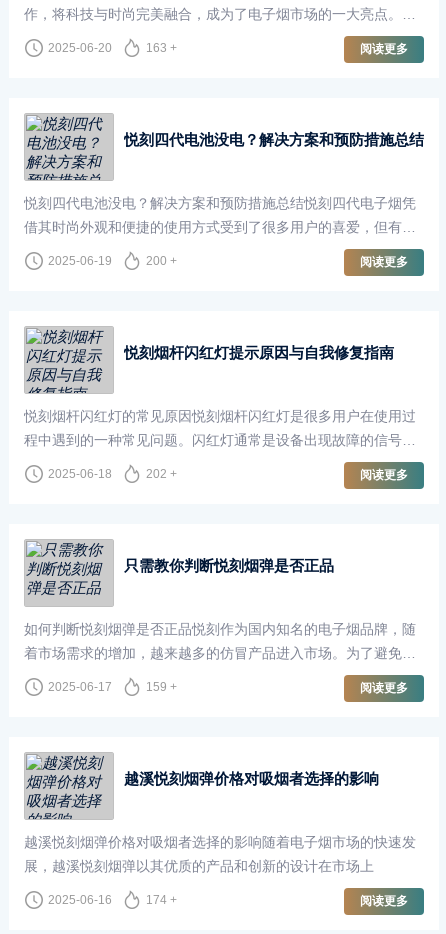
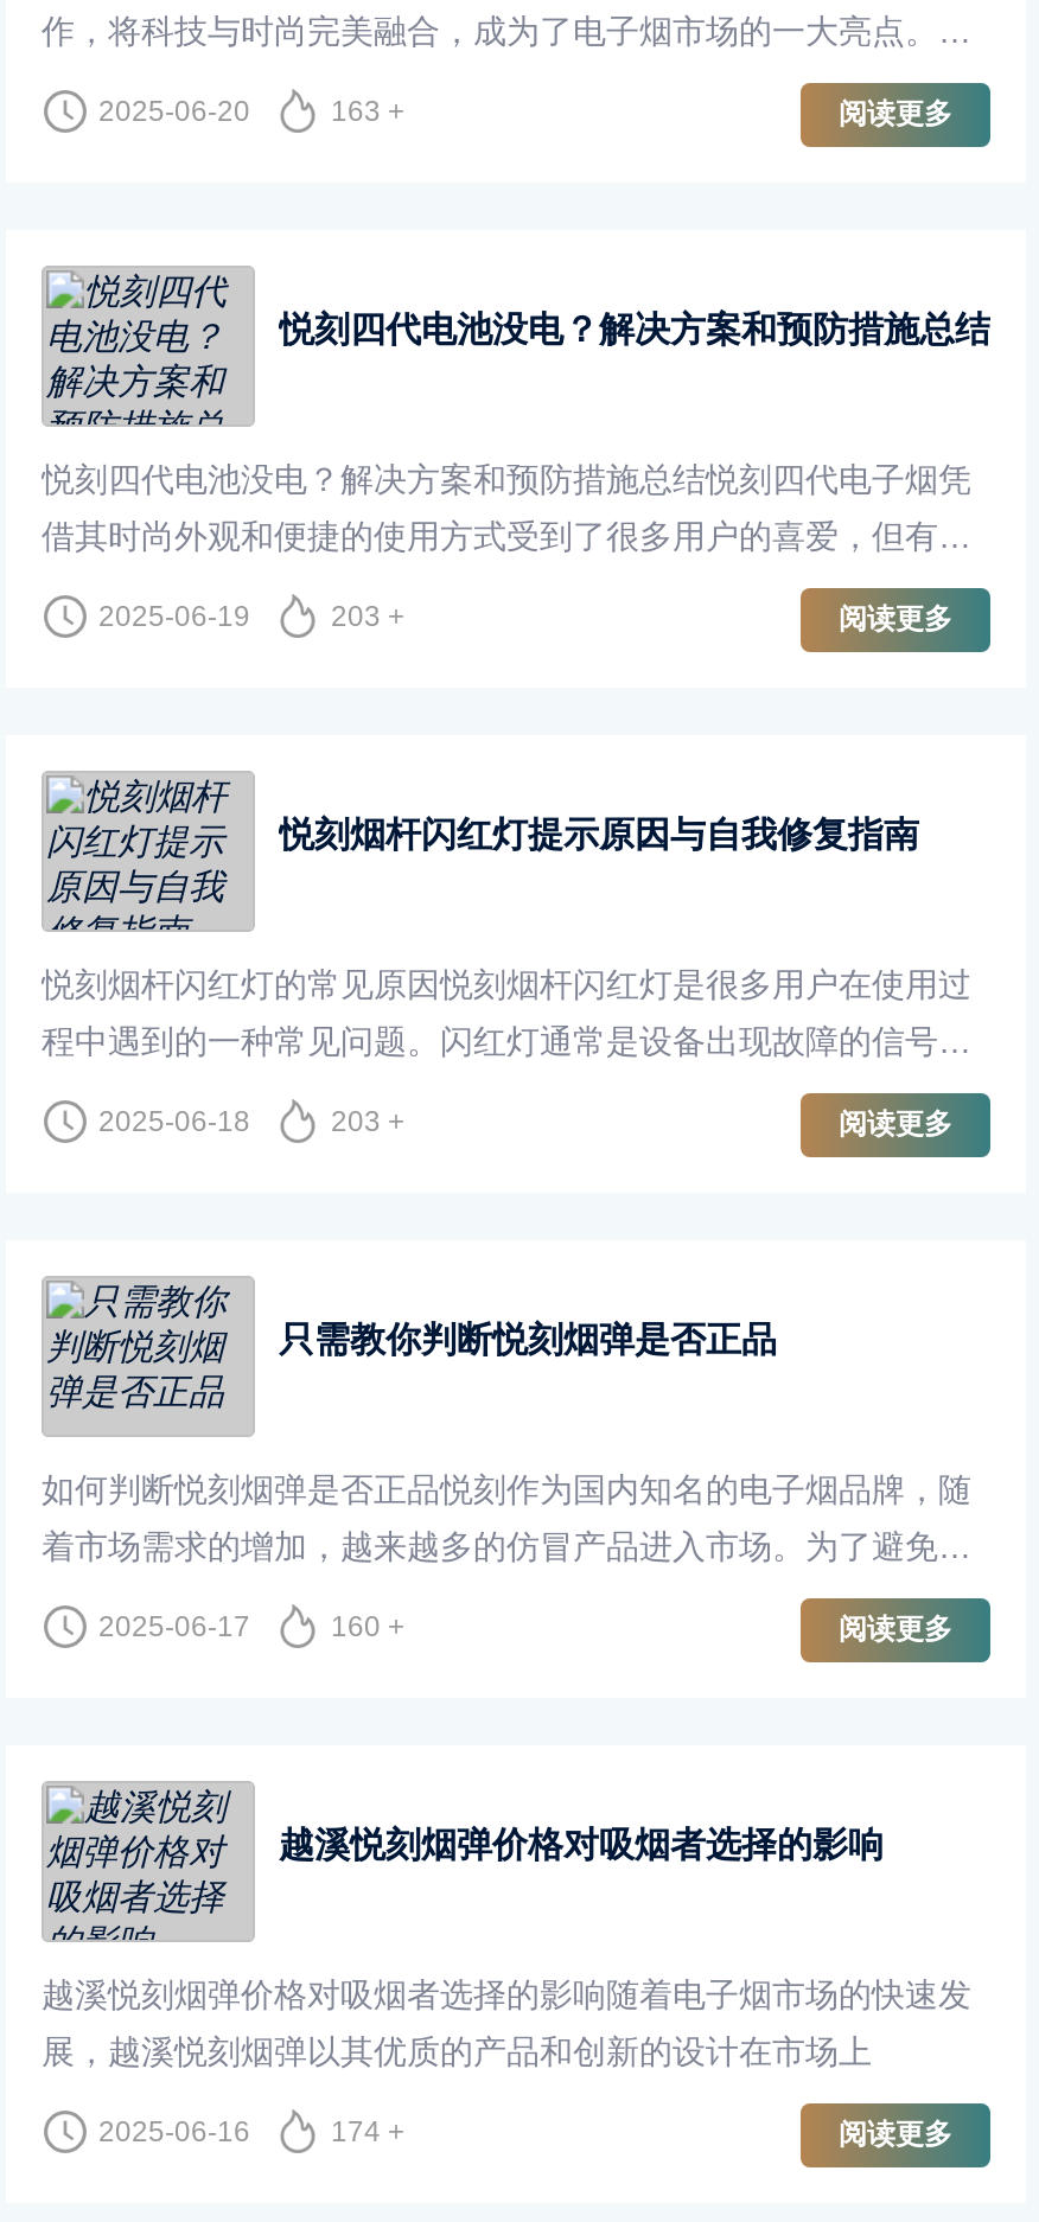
- 200 +
+ 203 +

- 202 +
+ 203 +

- 159 +
+ 160 +
